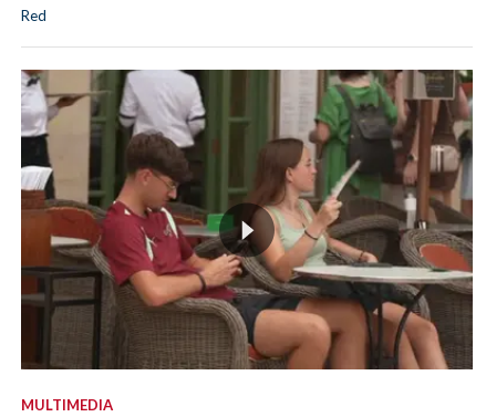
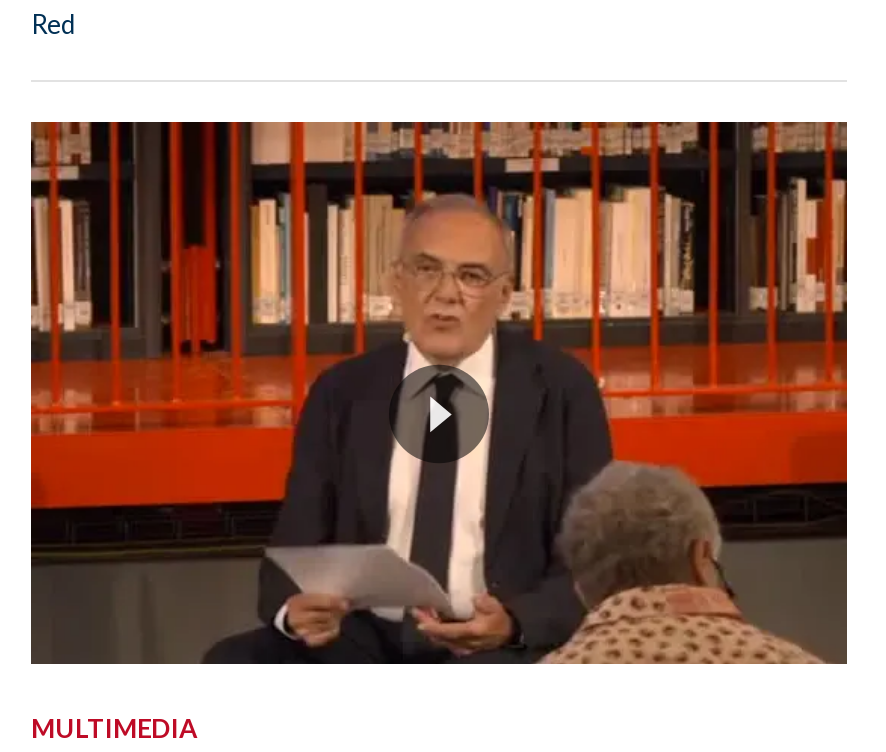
- [image]
+ [image]
